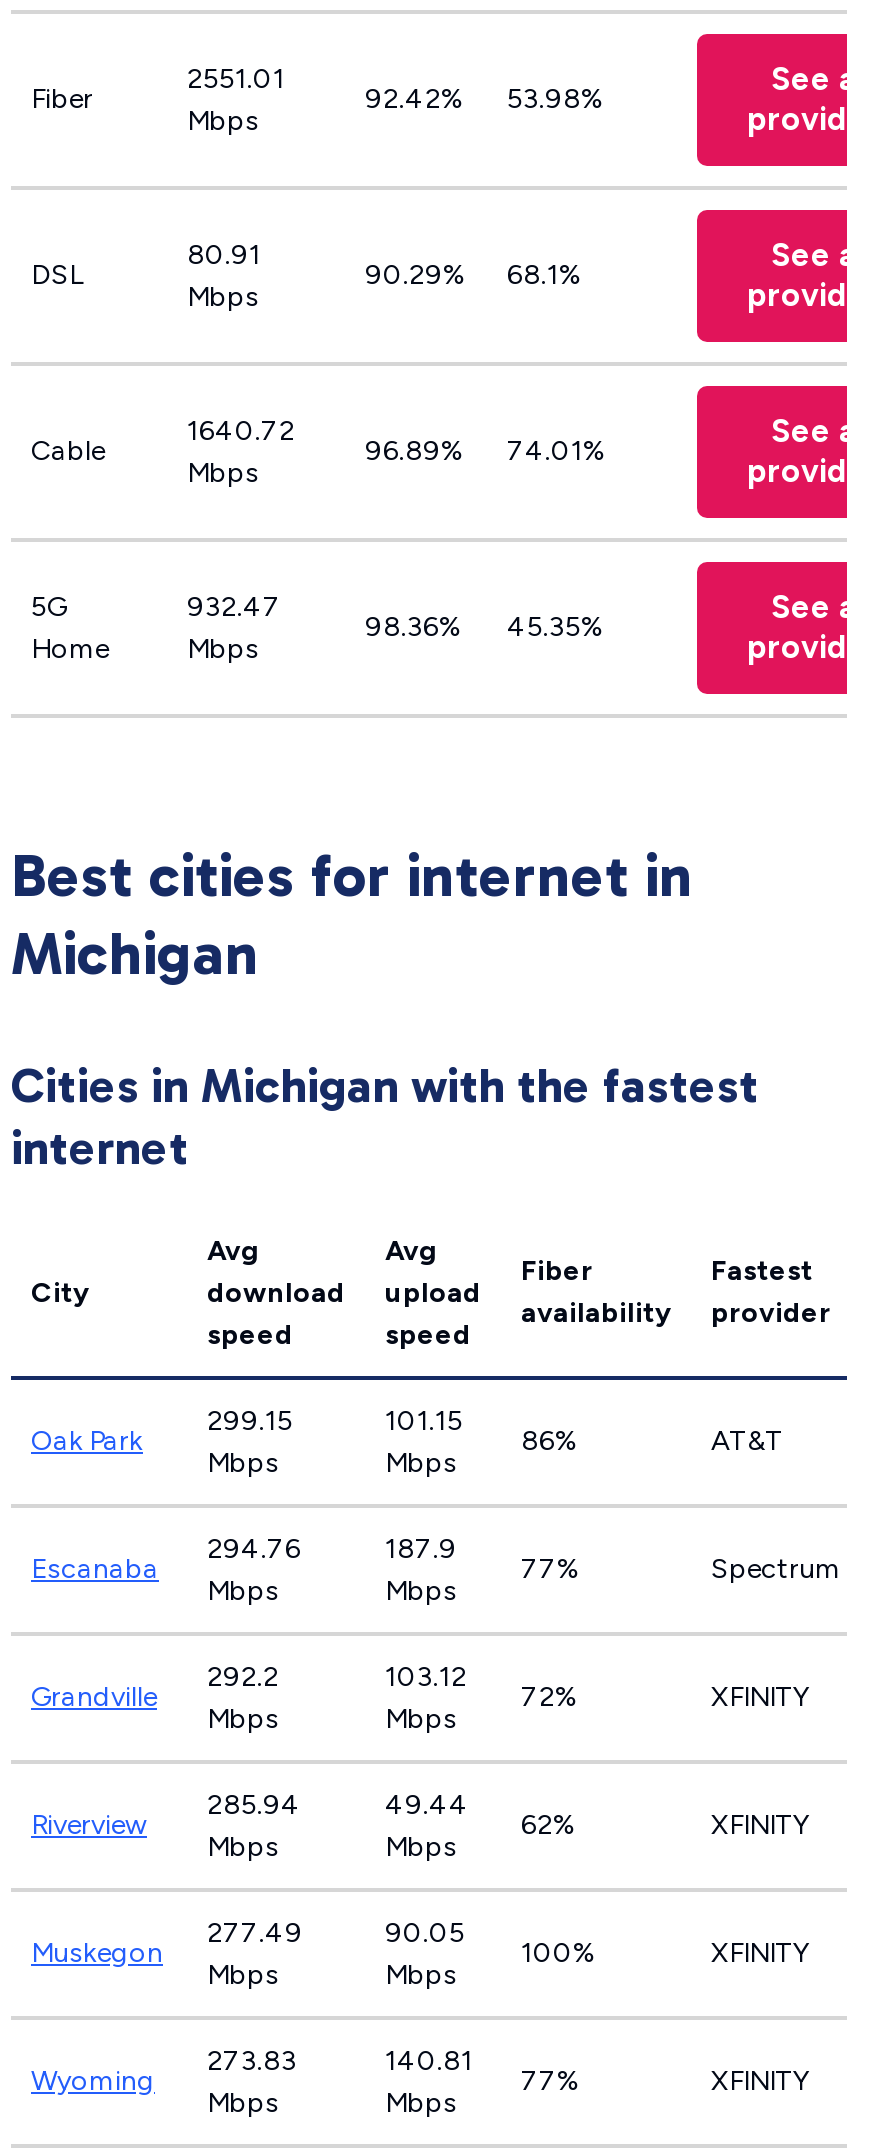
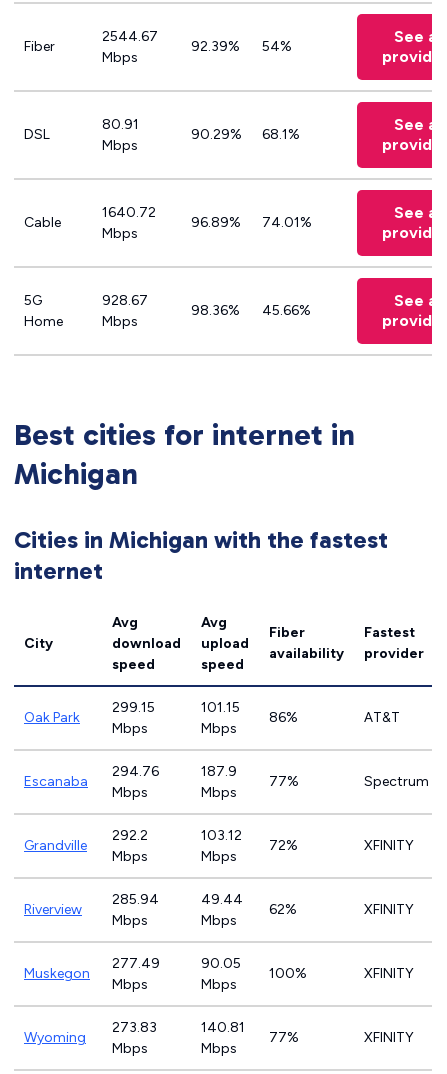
- 2551.01
+ 2544.67

- 92.42%
+ 92.39%

- 53.98%
+ 54%

- 932.47
+ 928.67

- 98.36% 45.35%
+ 98.36% 45.66%
